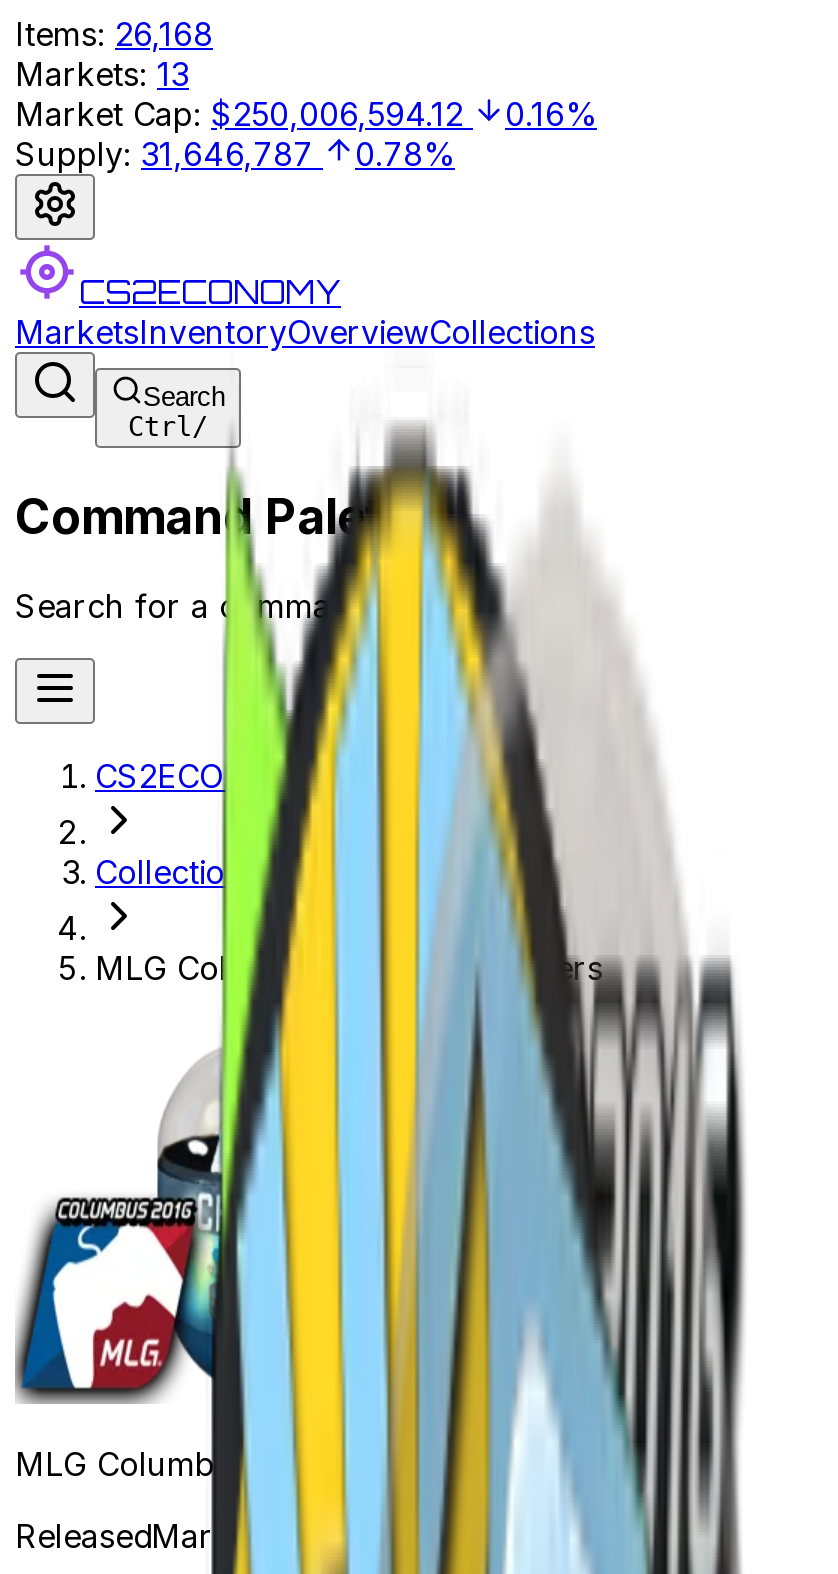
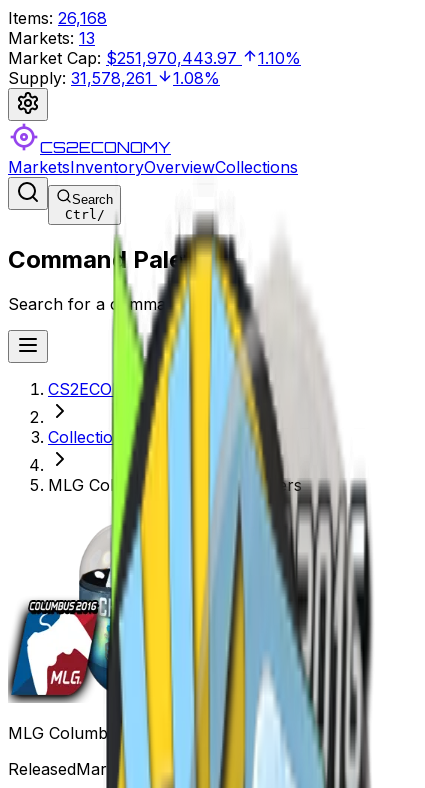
- Market Cap: $250,006,594.12
+ Market Cap: $251,970,443.97

- 0.16%
+ 1.10%

- Supply: 31,646,787
+ Supply: 31,578,261

- 0.78%
+ 1.08%
